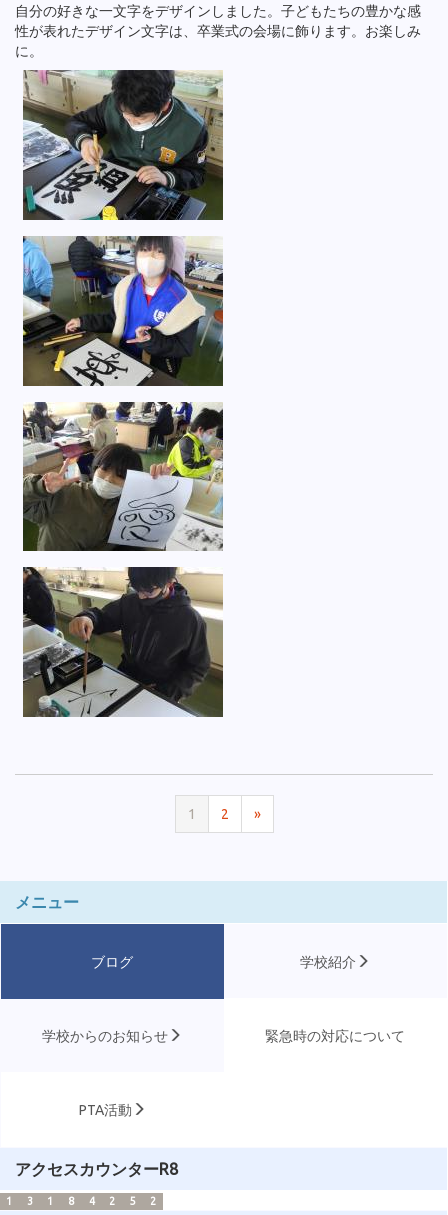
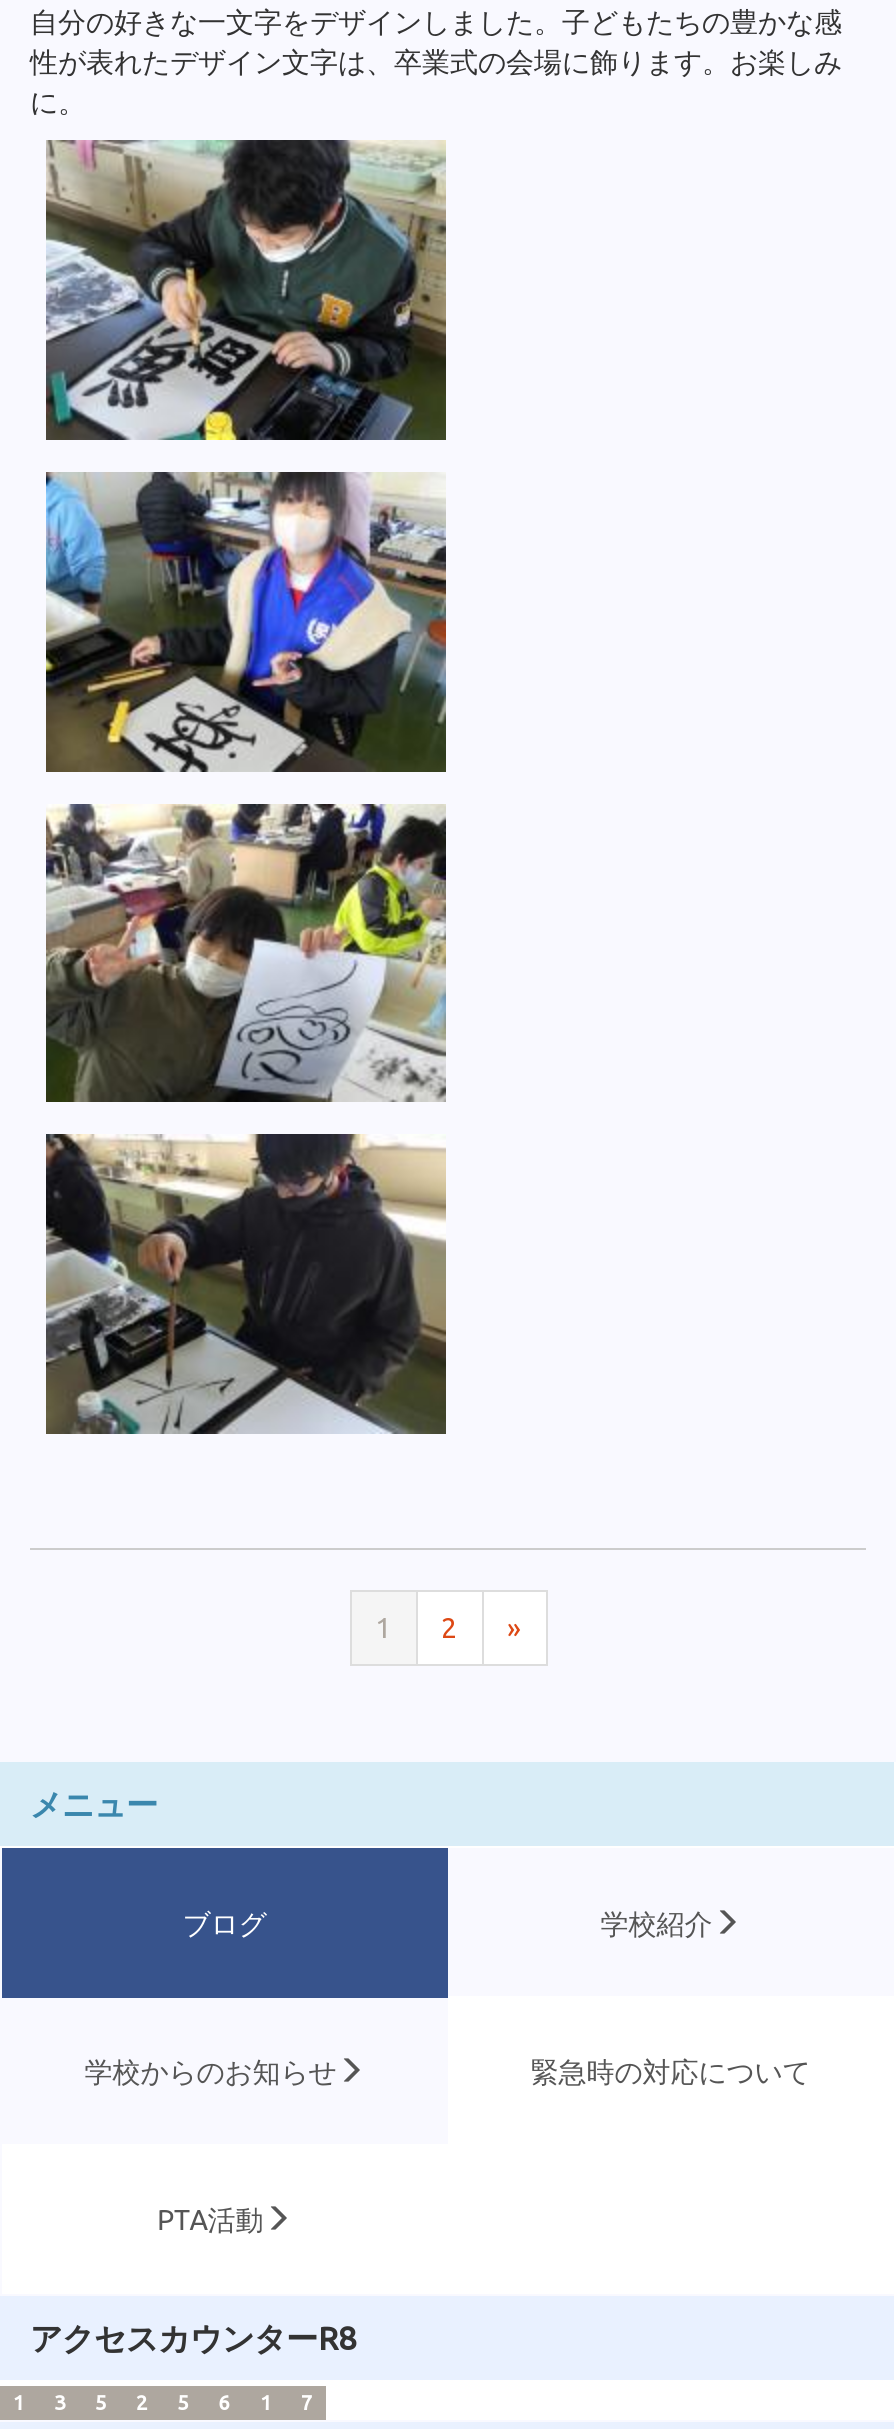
- 1
- 8
- 4
+ 5

- 2
+ 6
+ 1
+ 7
